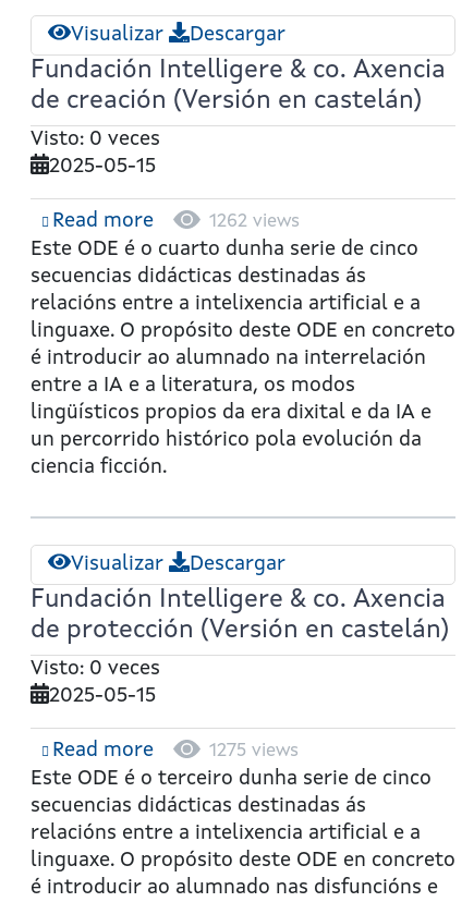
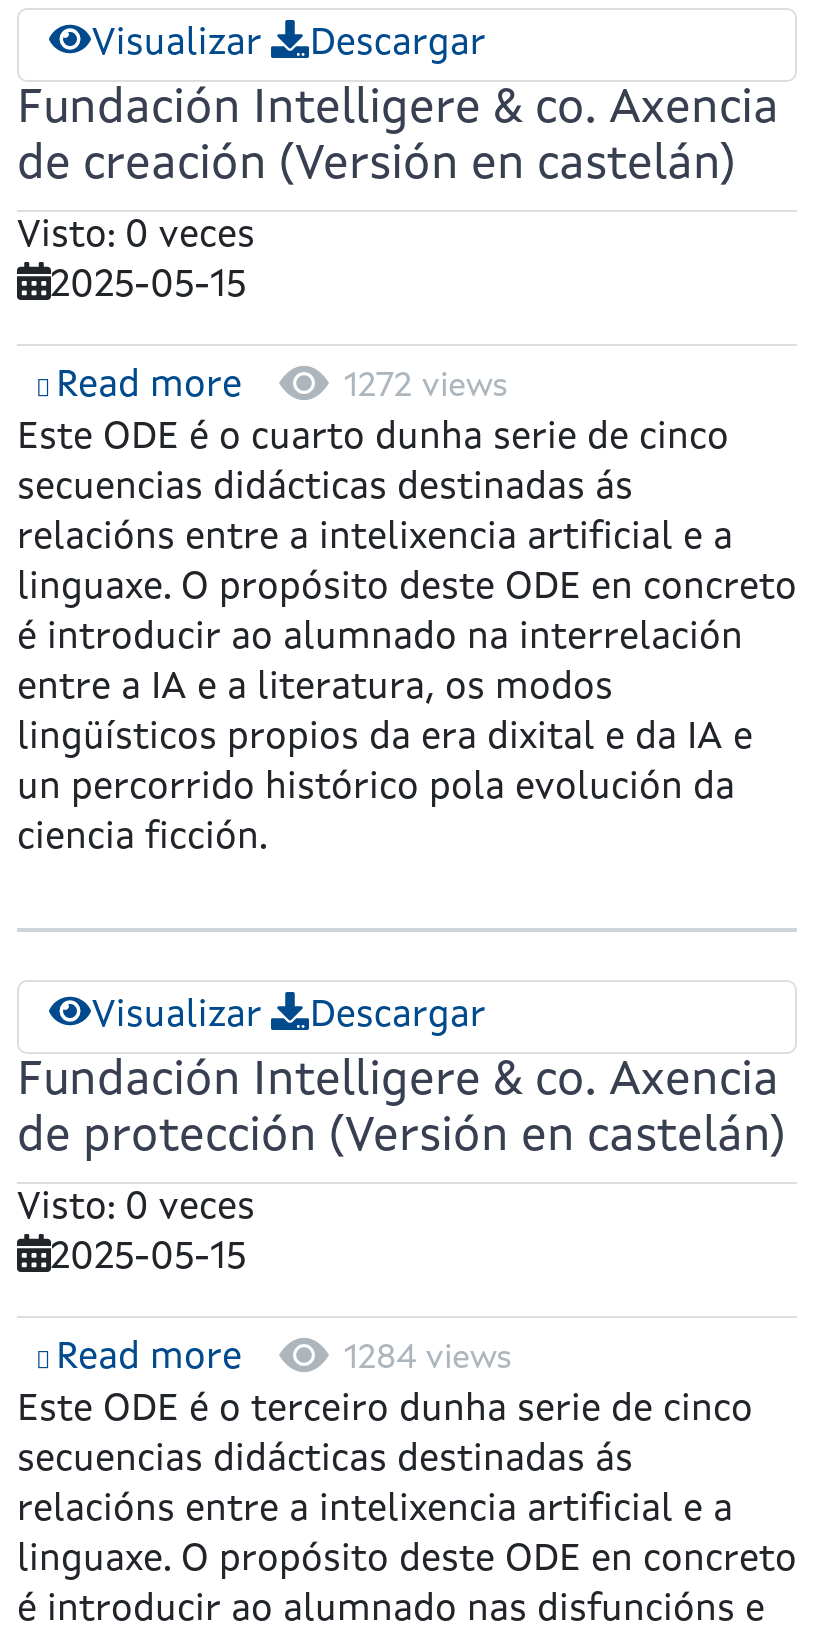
- 1262 views
+ 1272 views

- 1275 views
+ 1284 views
